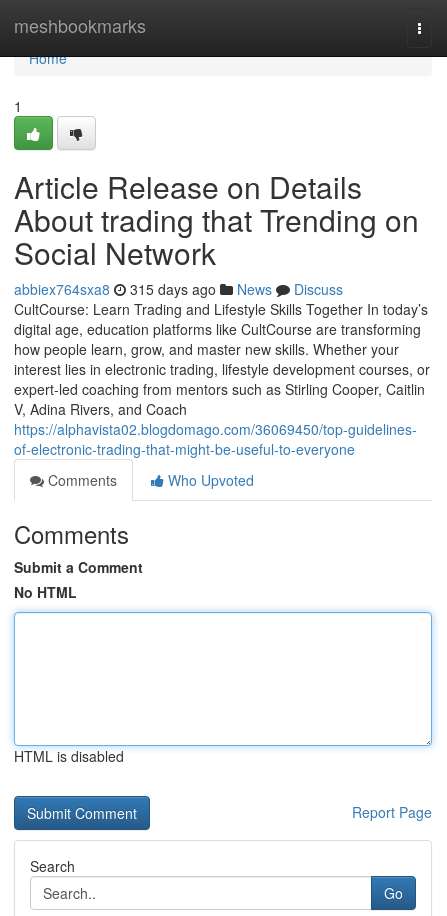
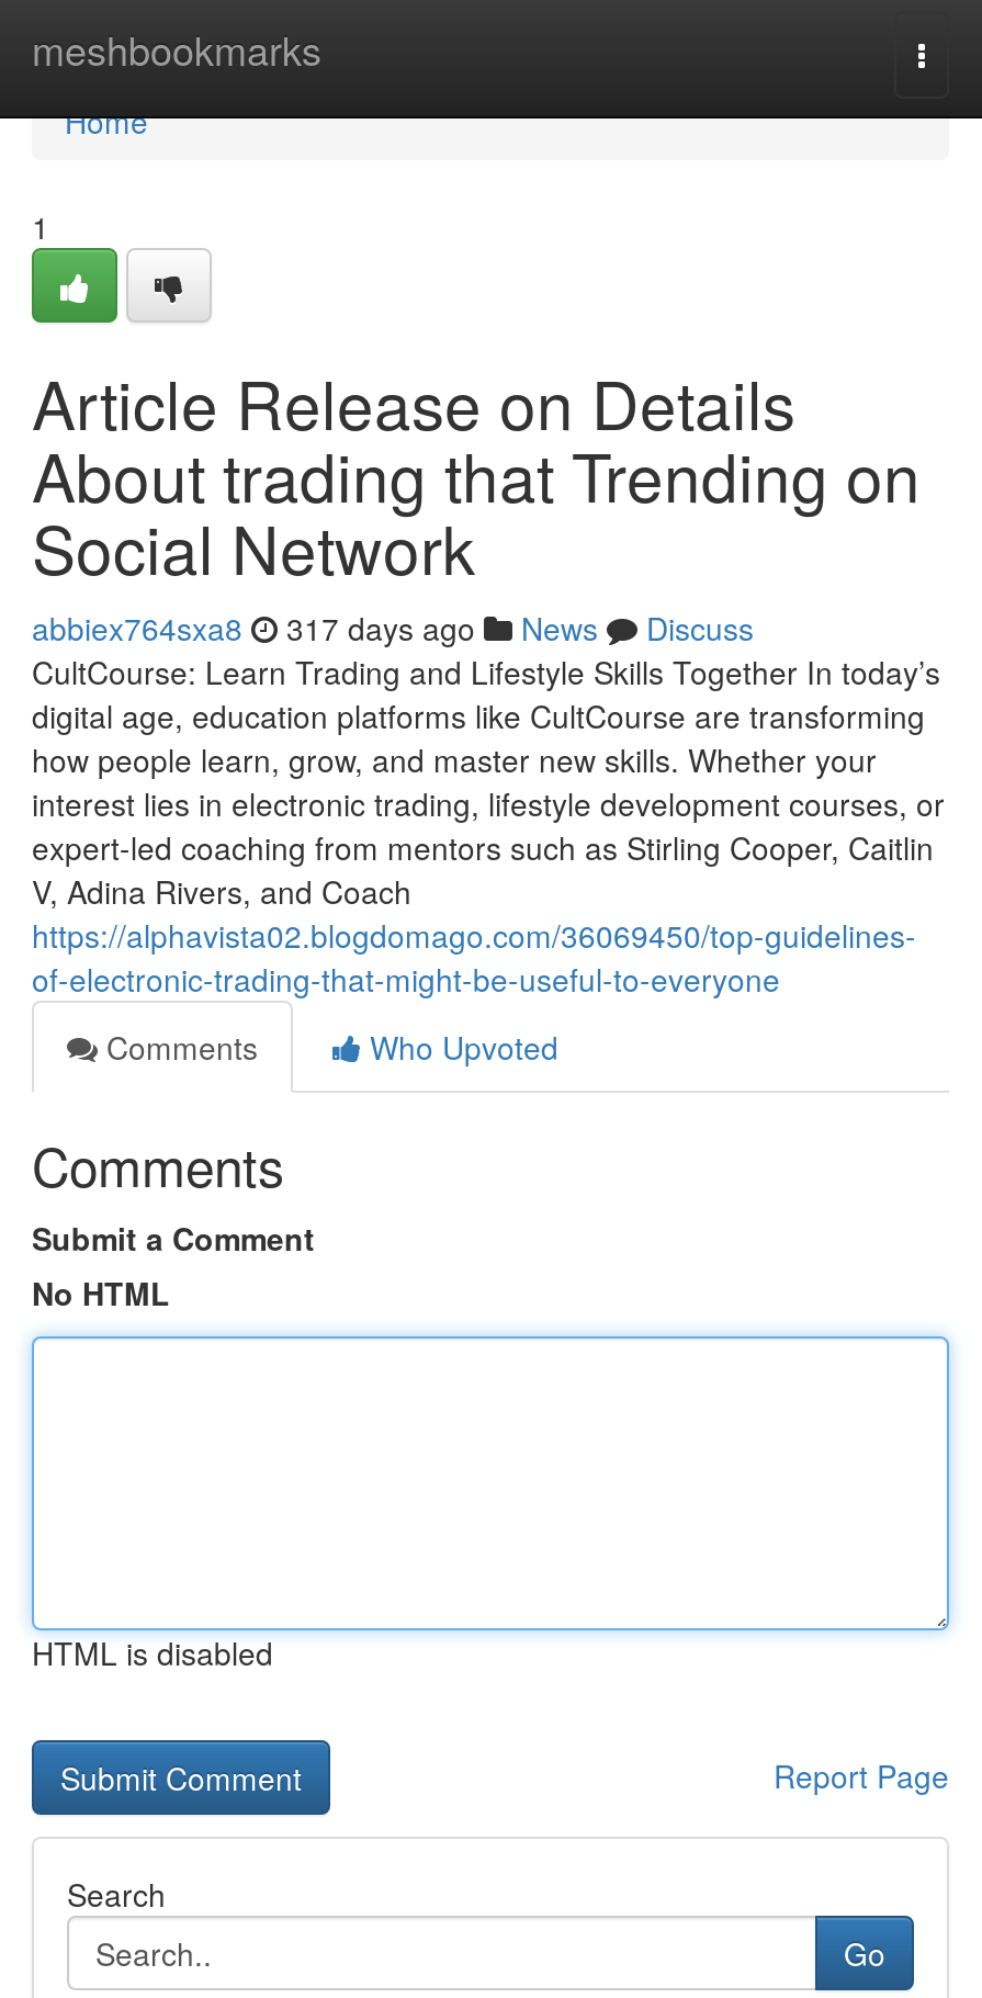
- abbiex764sxa8 315 days ago News Discuss
+ abbiex764sxa8 317 days ago News Discuss
